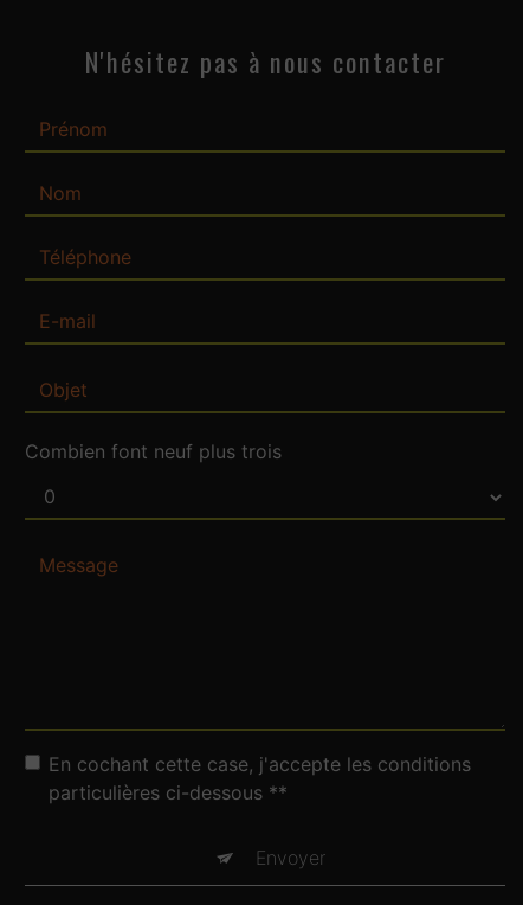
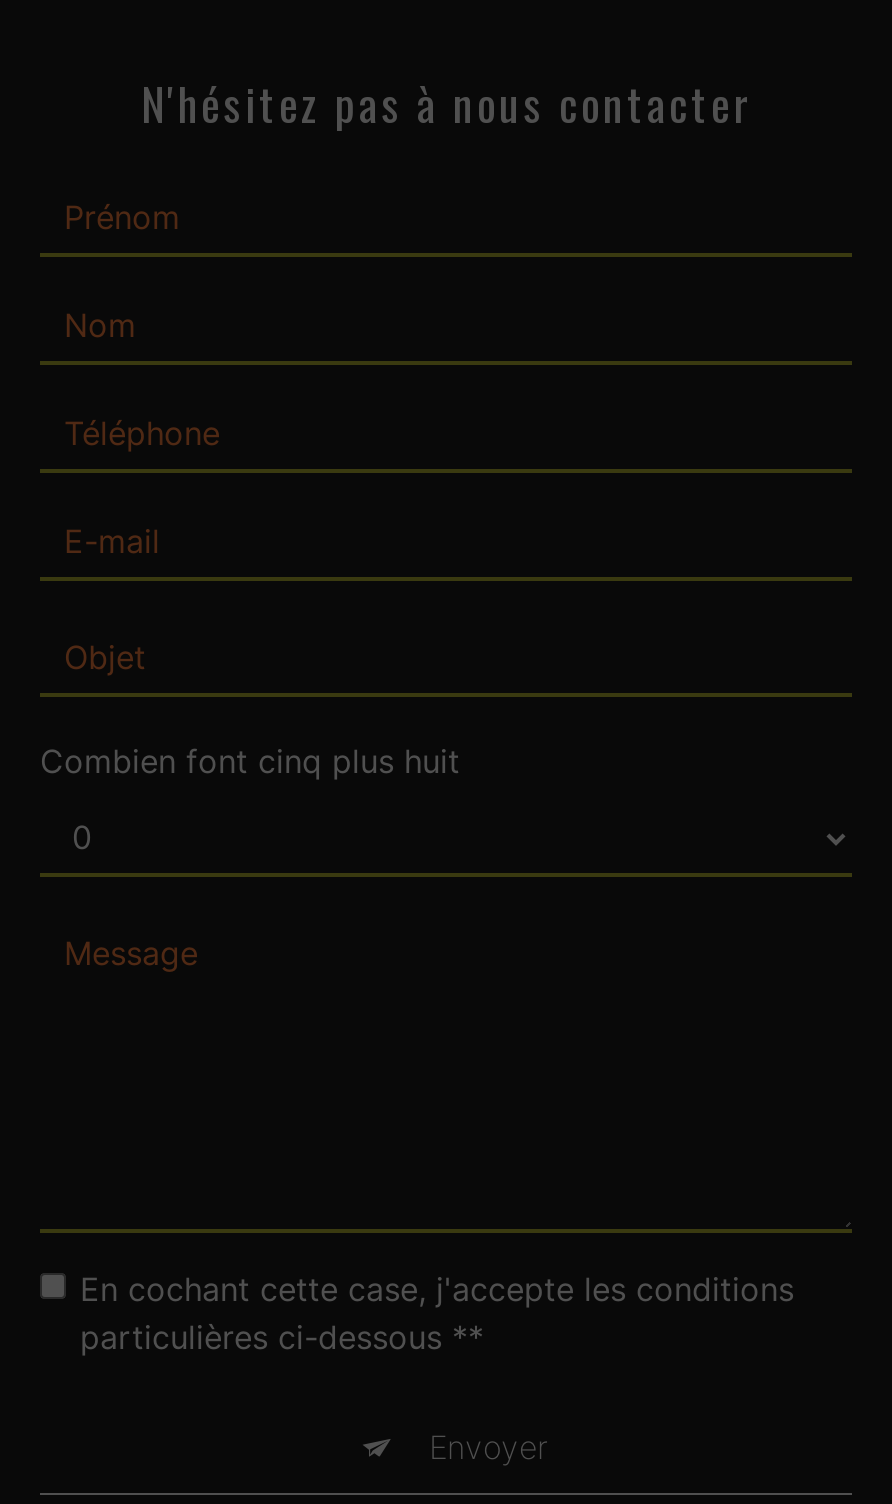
- Combien font neuf plus trois
+ Combien font cinq plus huit
